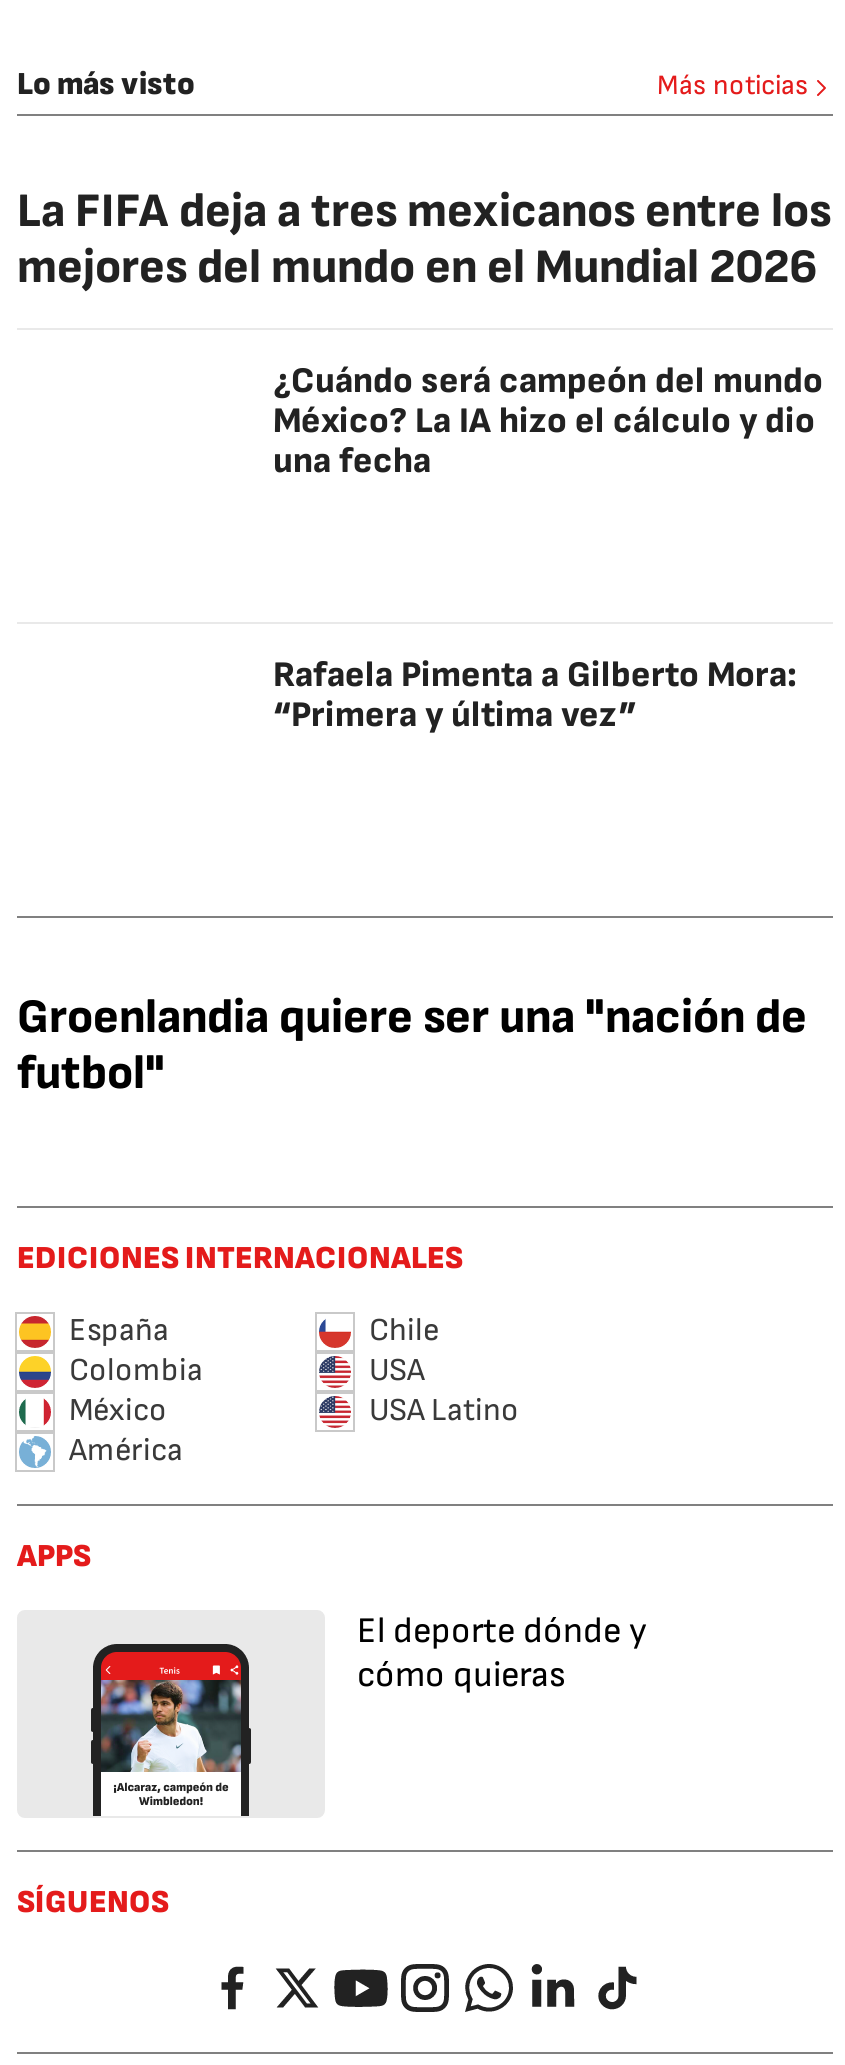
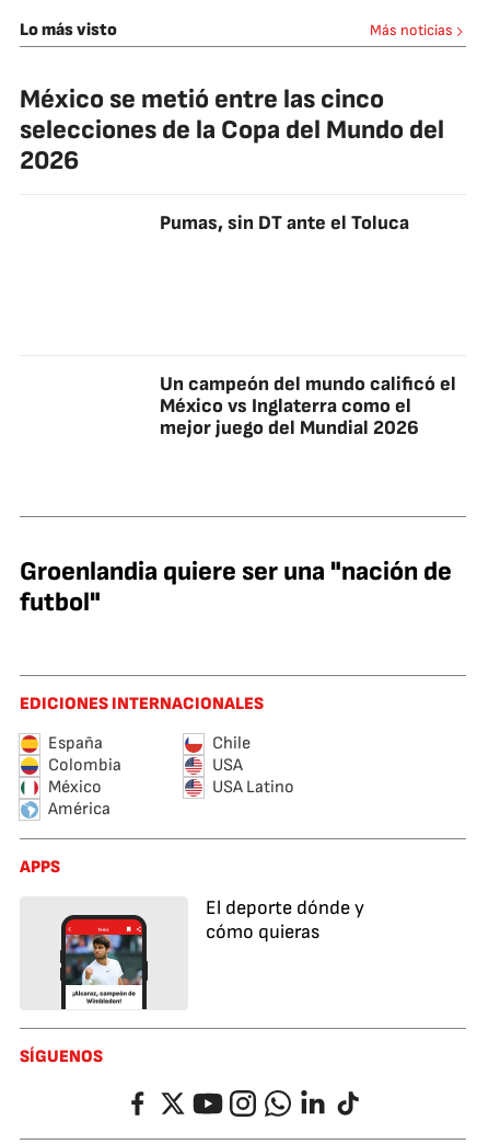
- La FIFA deja a tres mexicanos entre los
- mejores del mundo en el Mundial 2026
+ México se metió entre las cinco
+ selecciones de la Copa del Mundo del
+ 2026

- ¿Cuándo será campeón del mundo
- México? La IA hizo el cálculo y dio
- una fecha
+ Pumas, sin DT ante el Toluca

- Rafaela Pimenta a Gilberto Mora:
- “Primera y última vez”
+ Un campeón del mundo calificó el
+ México vs Inglaterra como el
+ mejor juego del Mundial 2026
